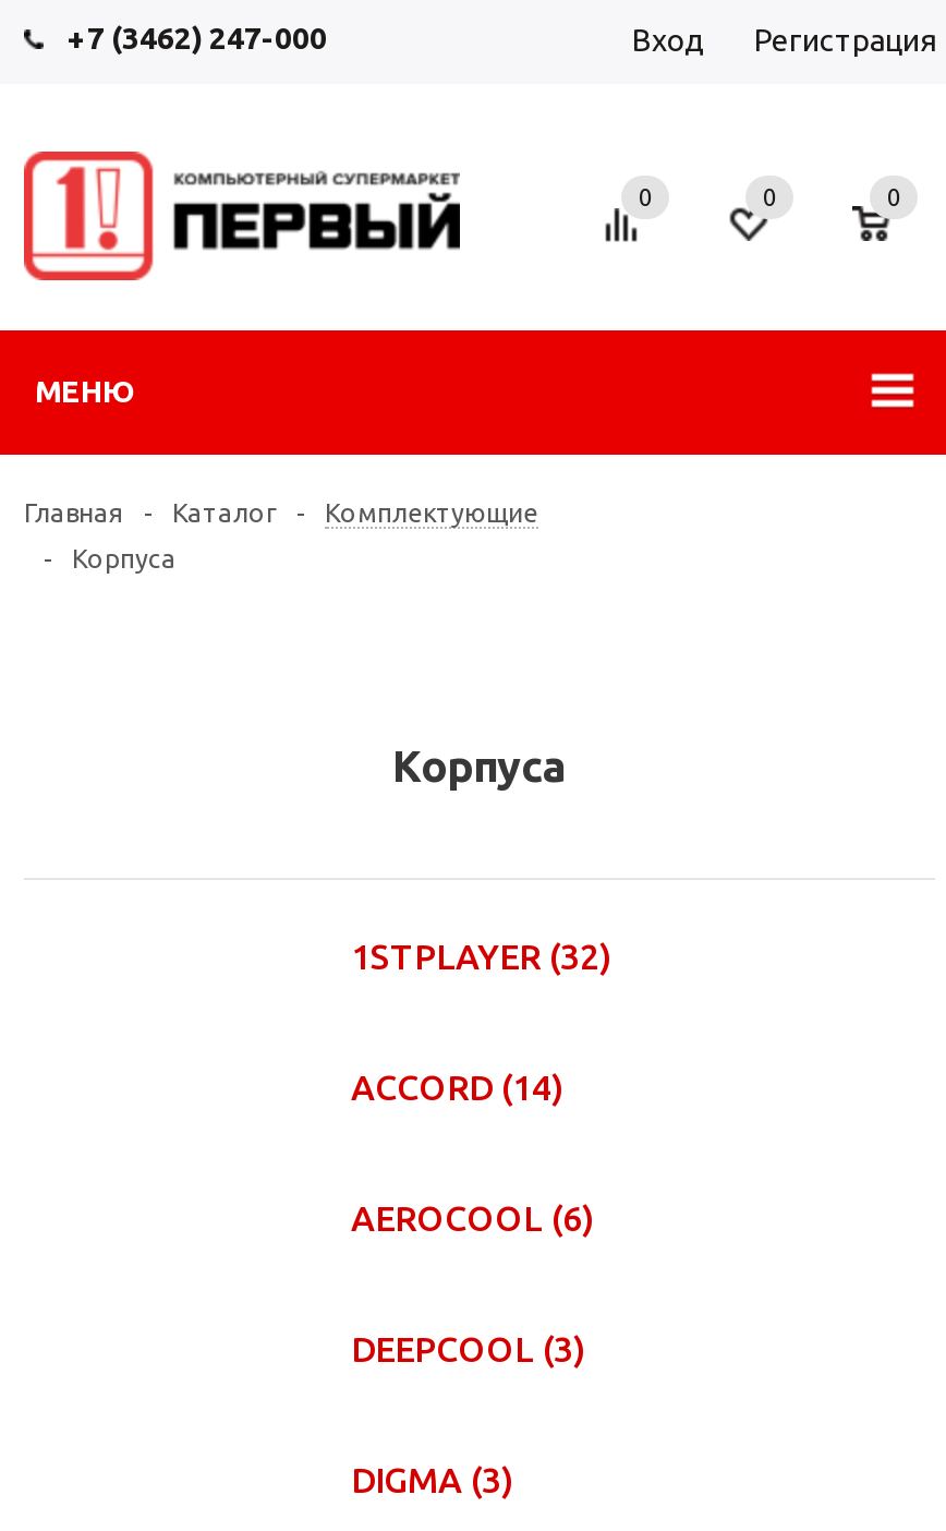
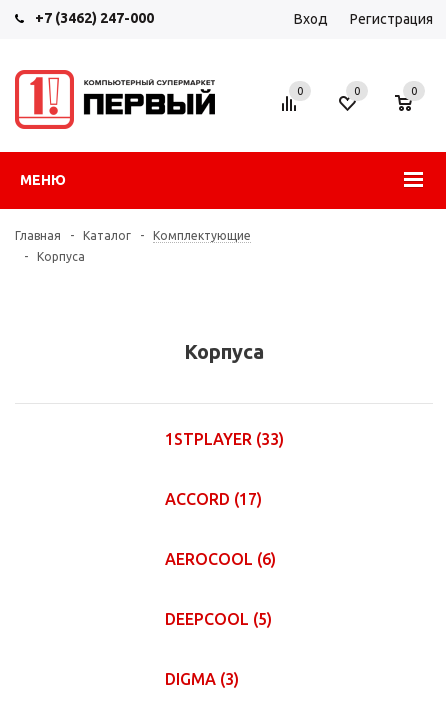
- 1STPLAYER (32)
+ 1STPLAYER (33)

- ACCORD (14)
+ ACCORD (17)

- DEEPCOOL (3)
+ DEEPCOOL (5)
